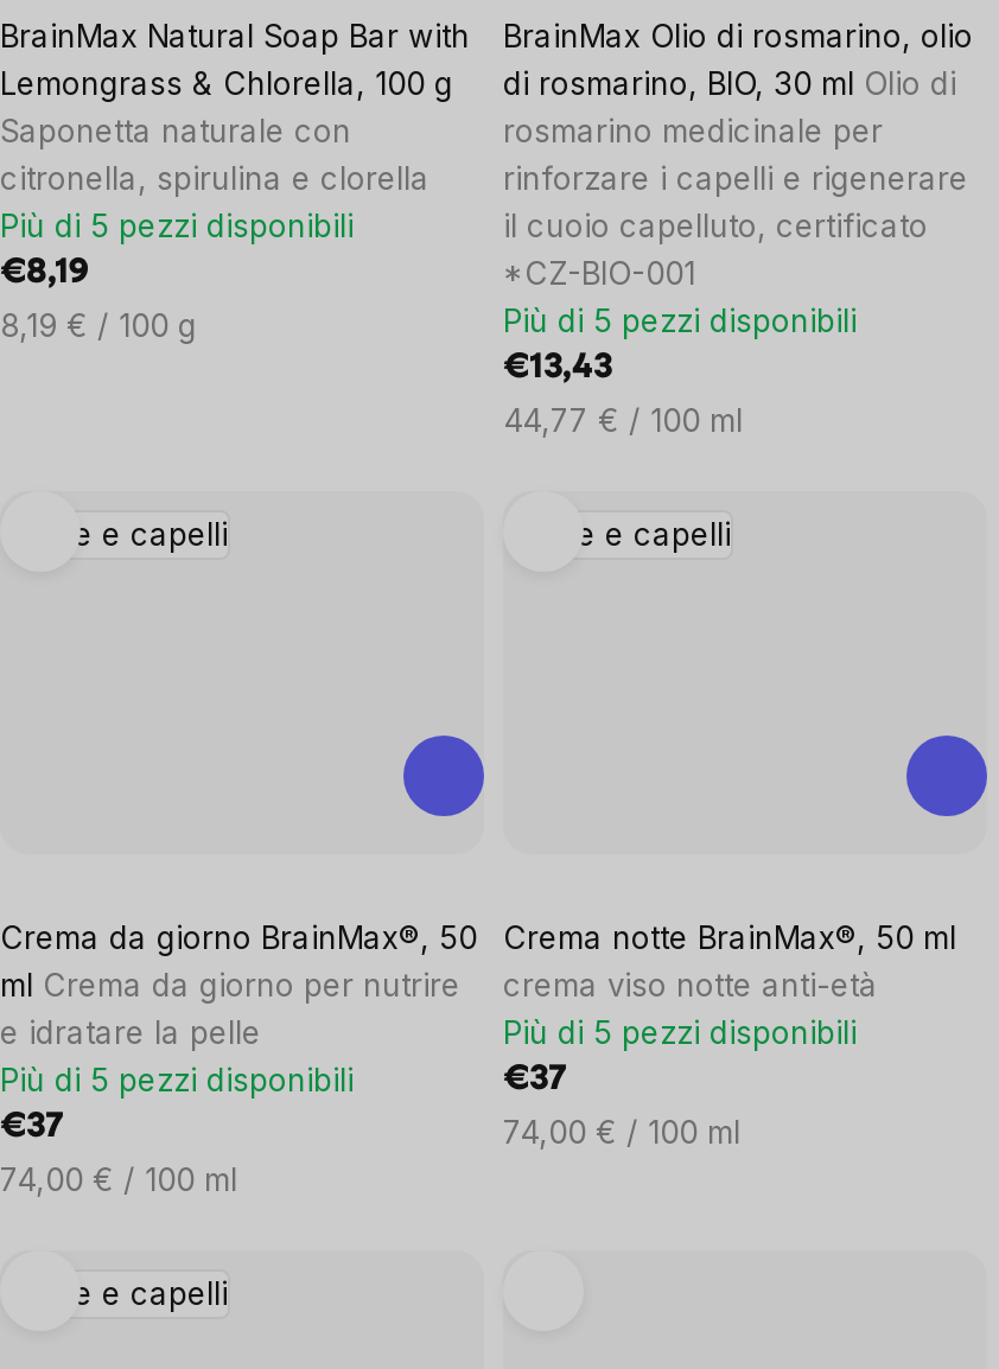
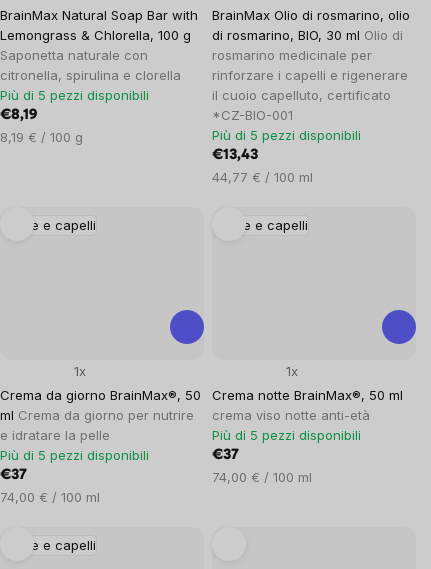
+ 1x

+ 1x
